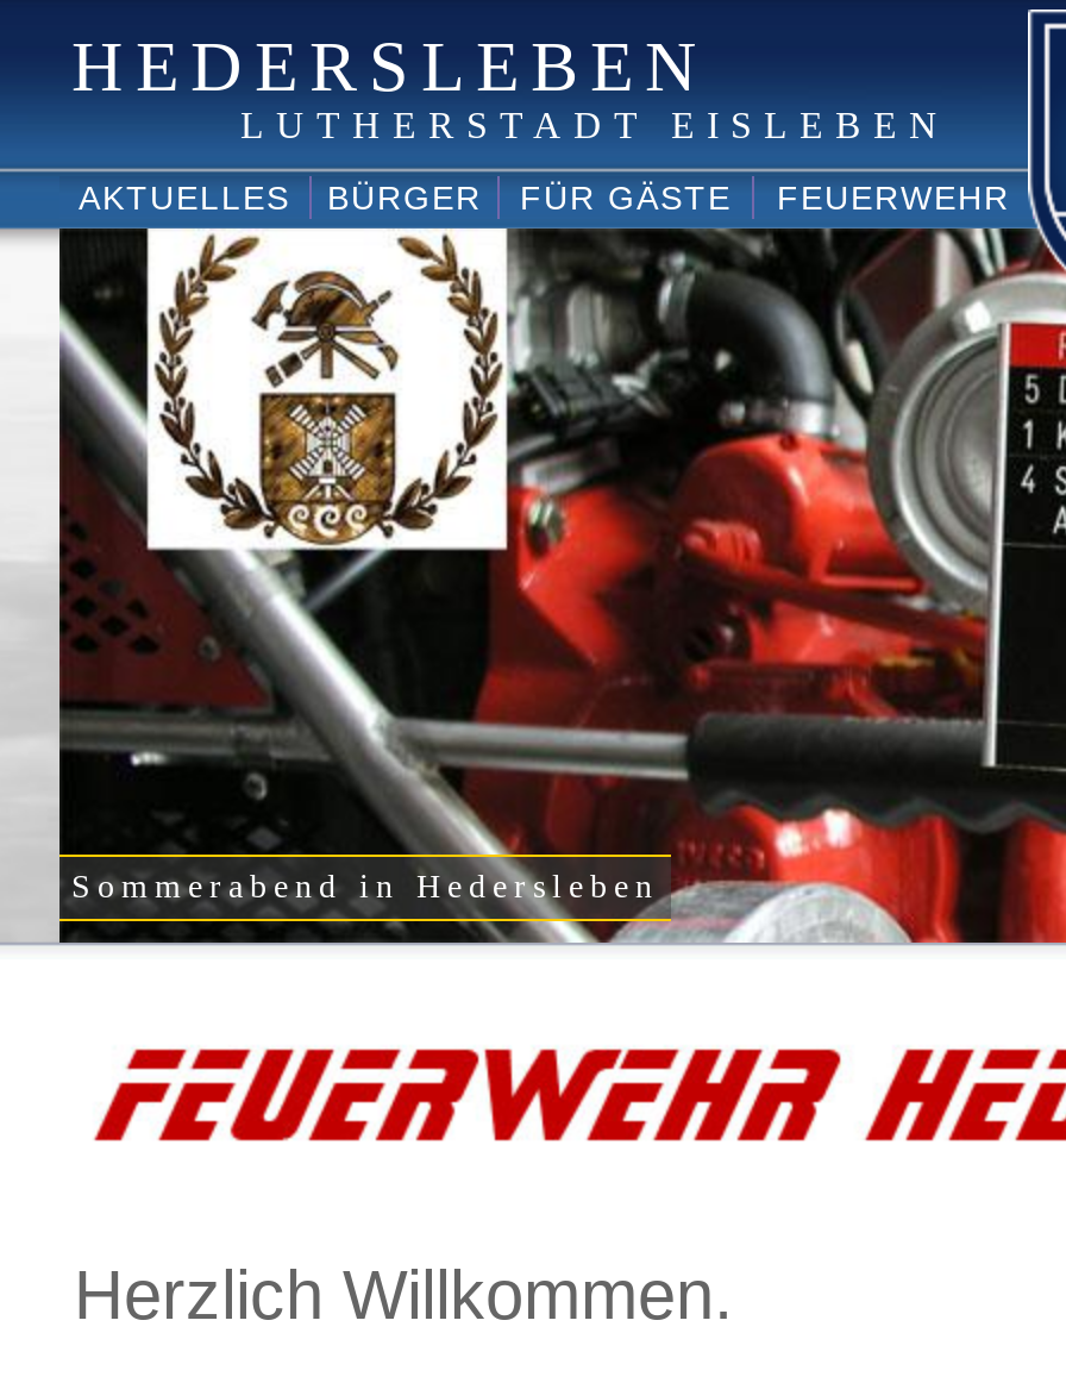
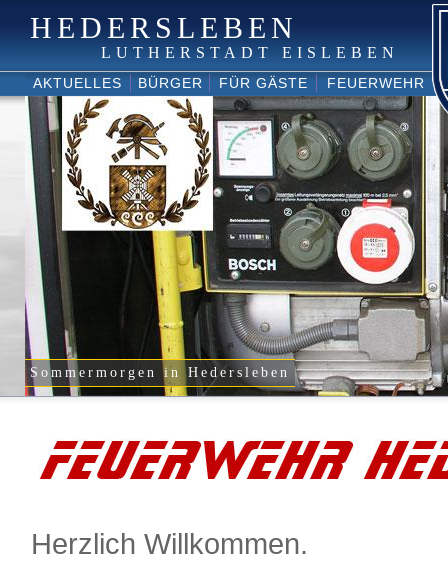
- [image]
- Sommerabend in Hedersleben
+ [image]
+ Sommermorgen in Hedersleben
